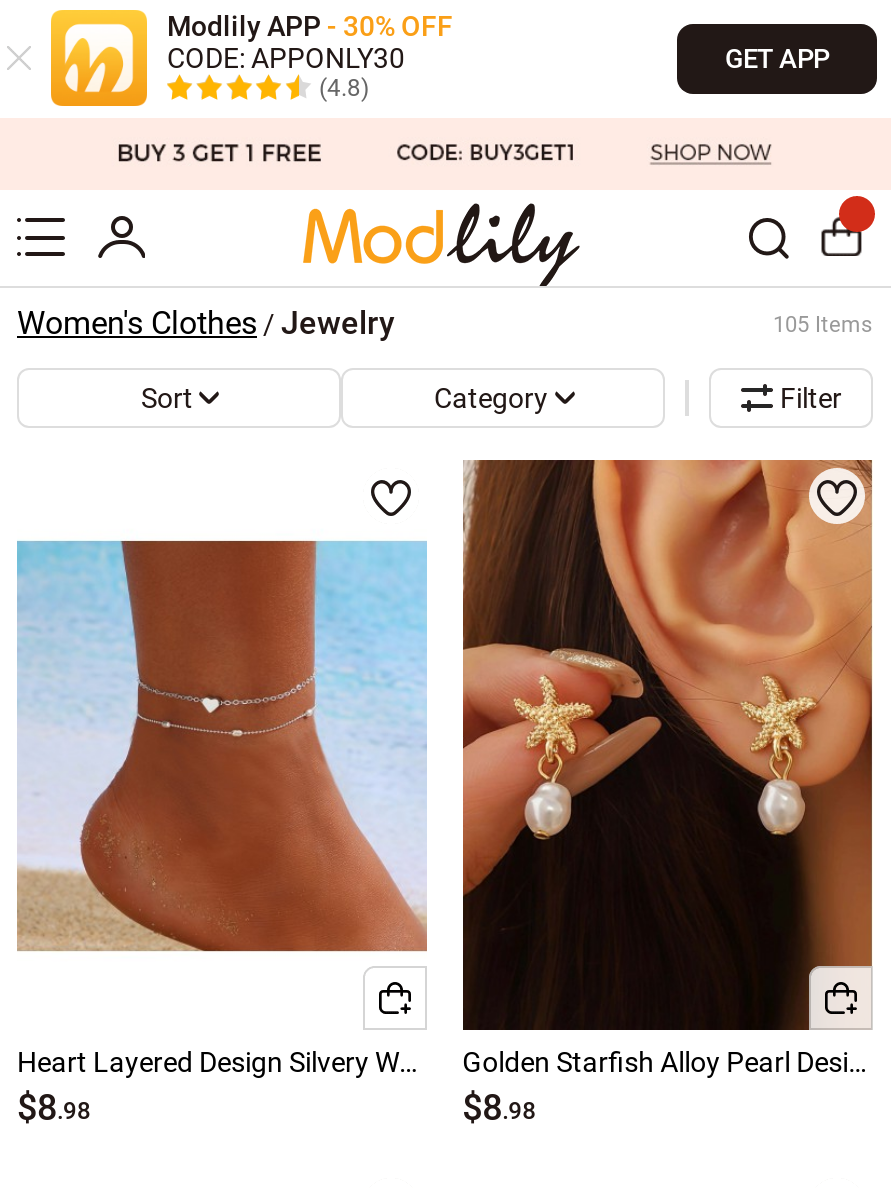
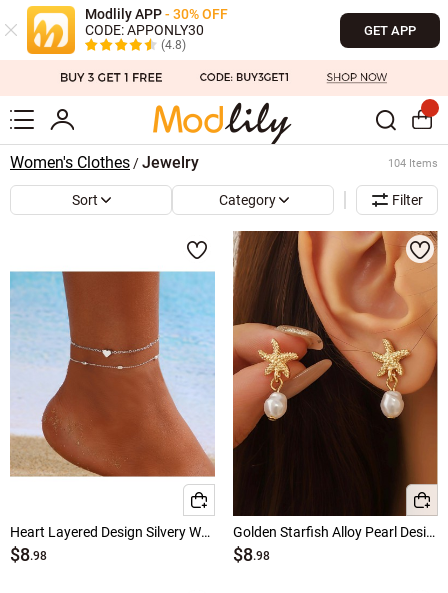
- 105 Items
+ 104 Items
